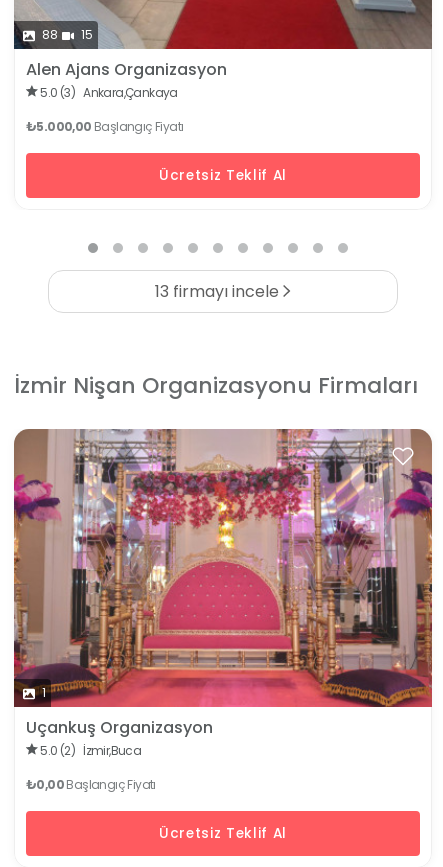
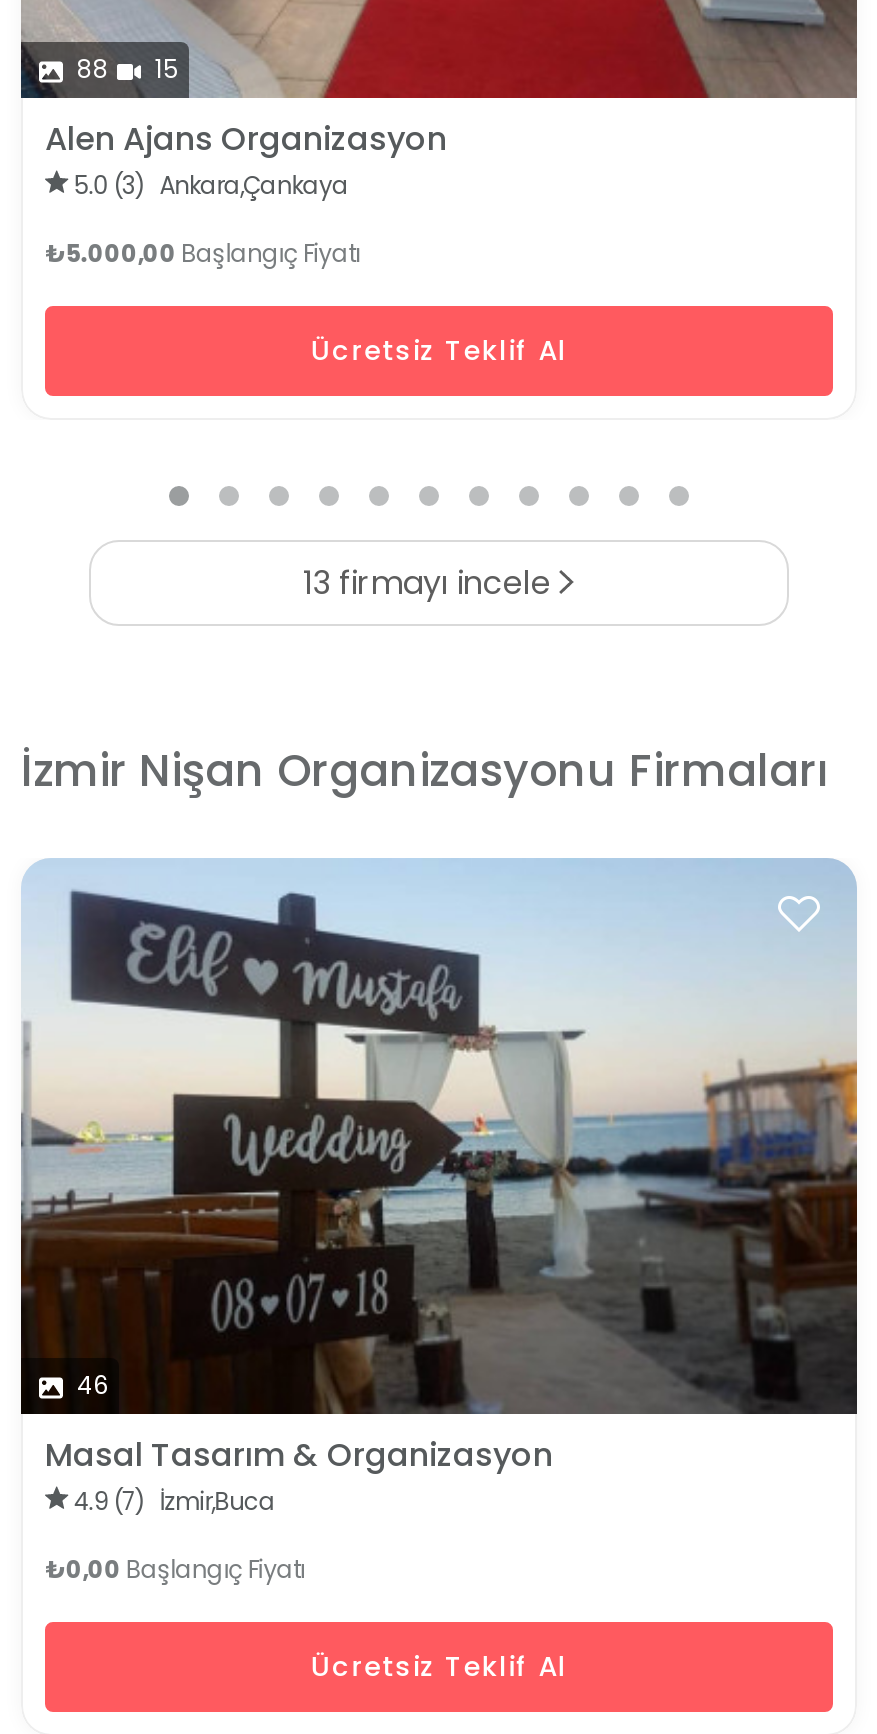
- [image]
- 1
+ [image]
+ 46

- Uçankuş Organizasyon
- 5.0 (2) İzmir,Buca
+ Masal Tasarım & Organizasyon
+ 4.9 (7) İzmir,Buca
